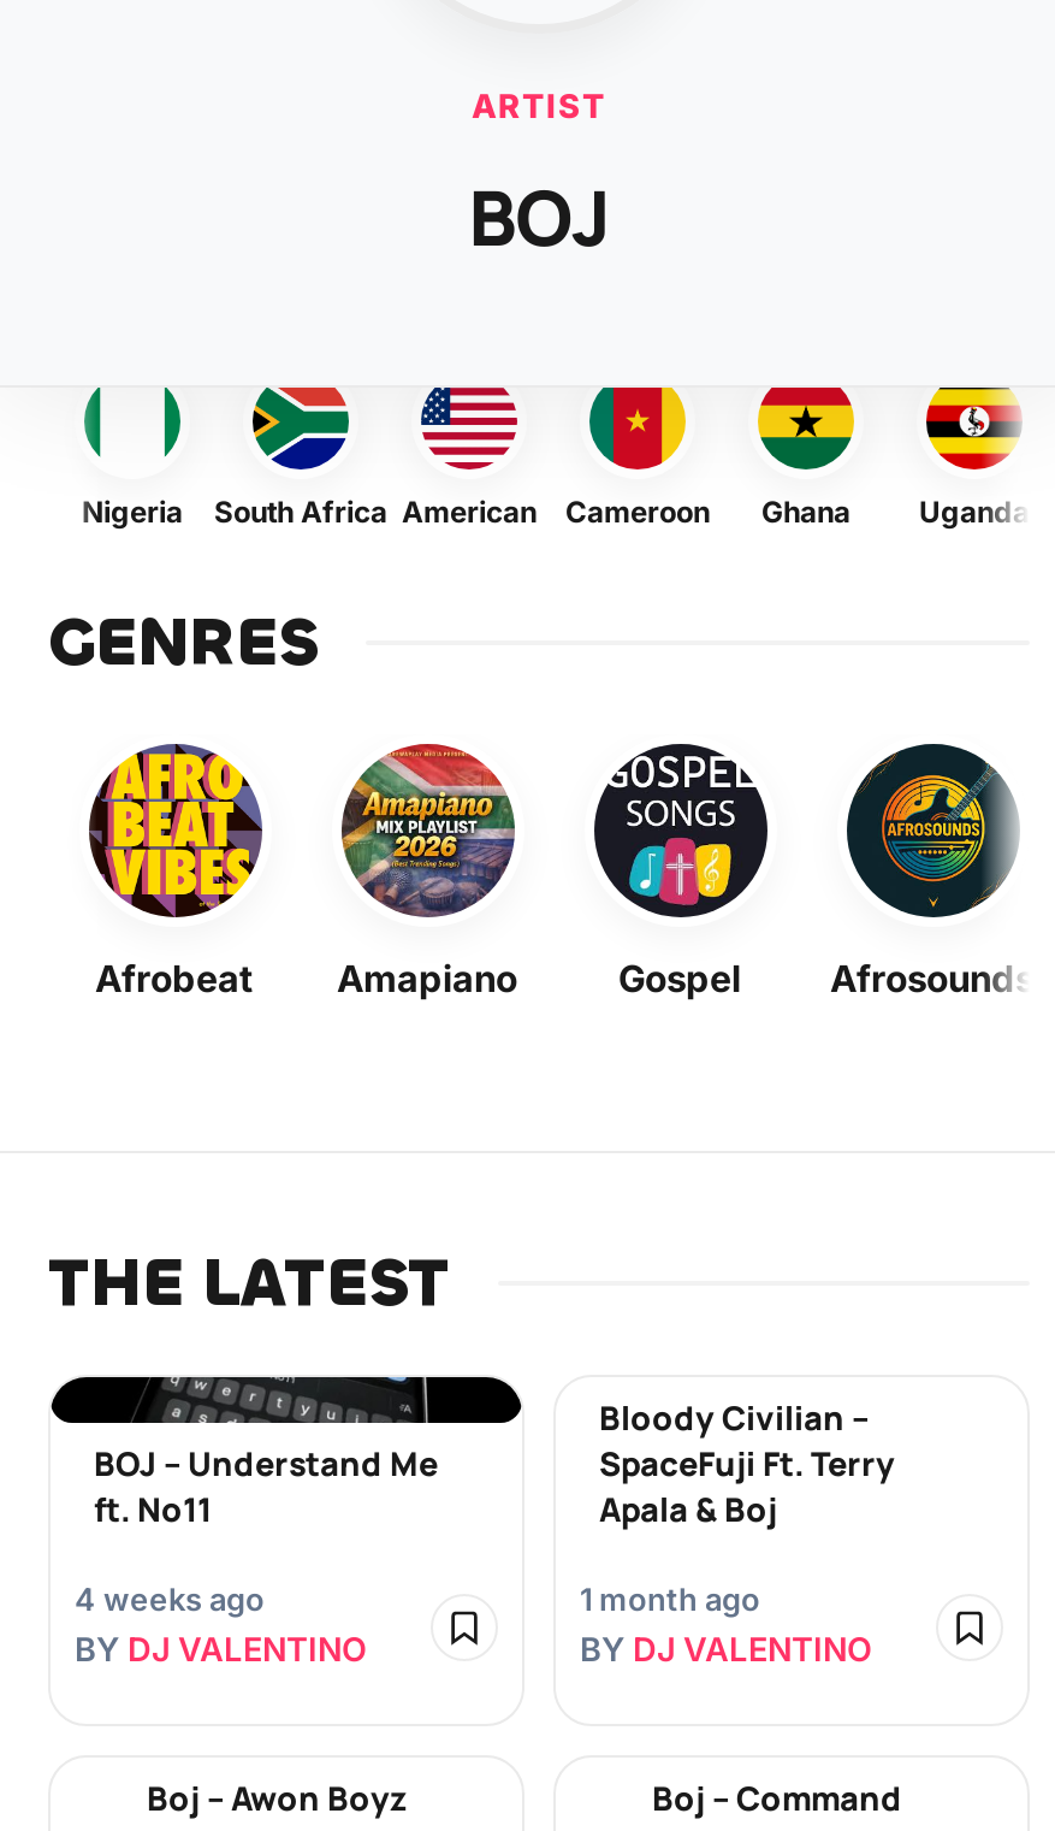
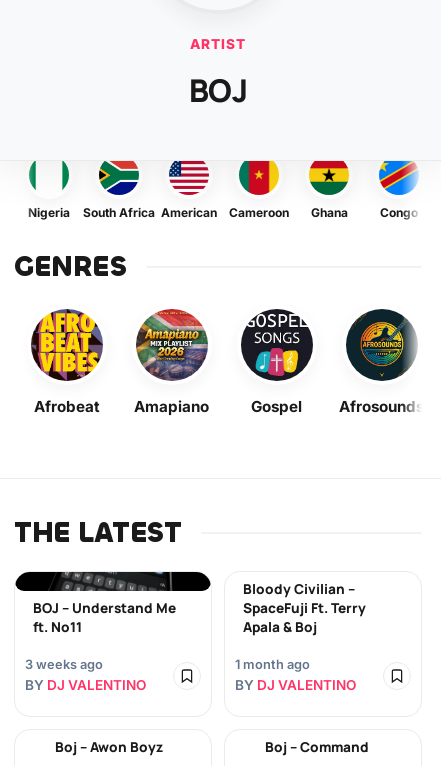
- [image]
- Uganda
+ [image]
+ Congo

- 4 weeks ago
+ 3 weeks ago
